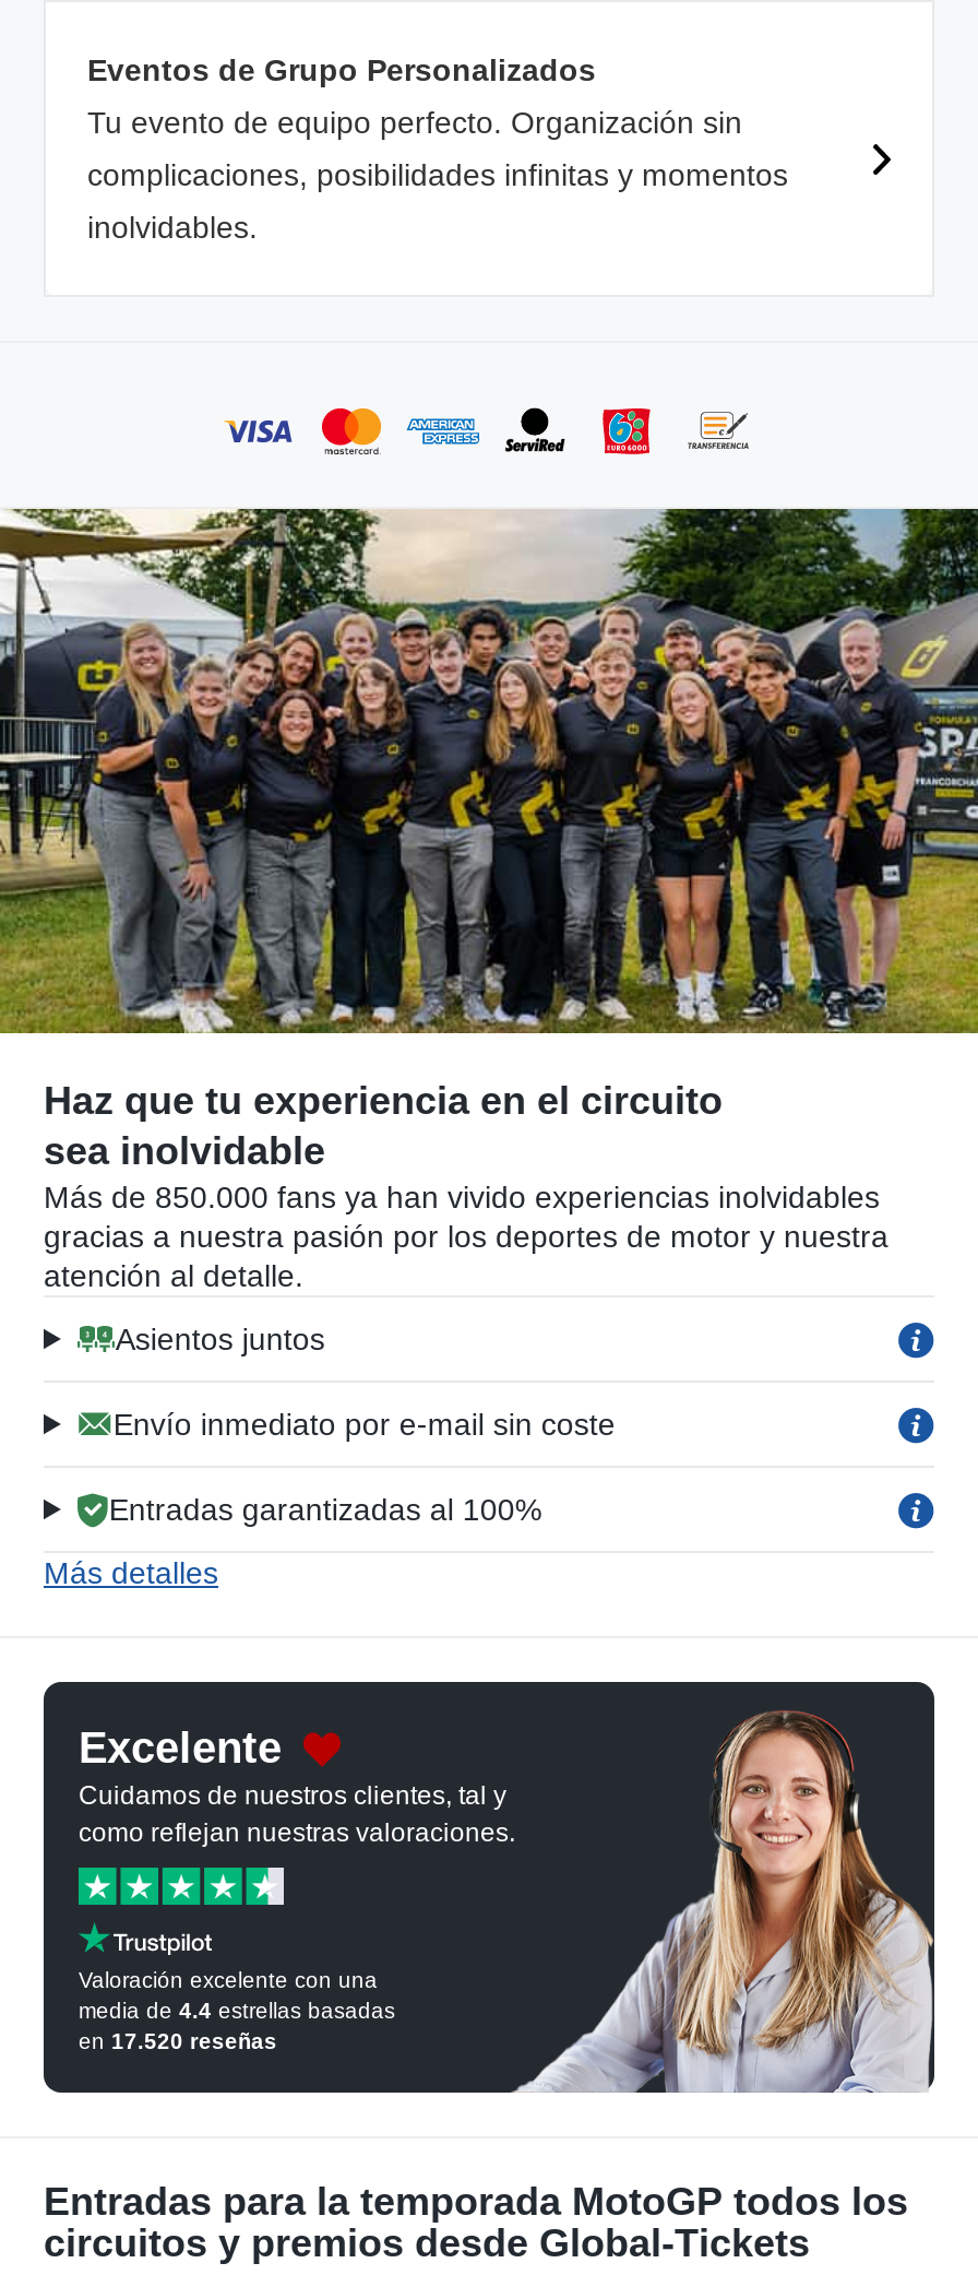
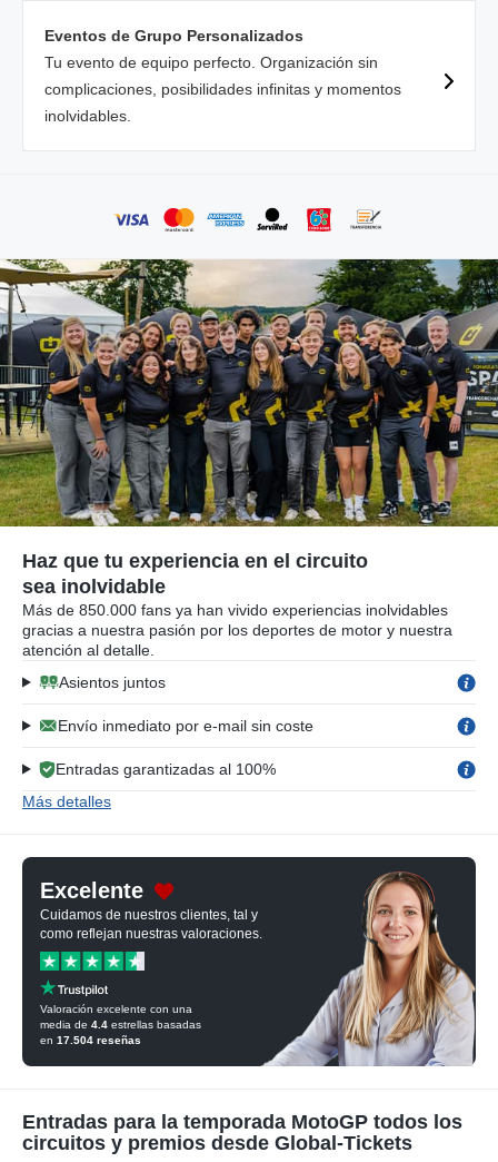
- en 17.520 reseñas
+ en 17.504 reseñas
